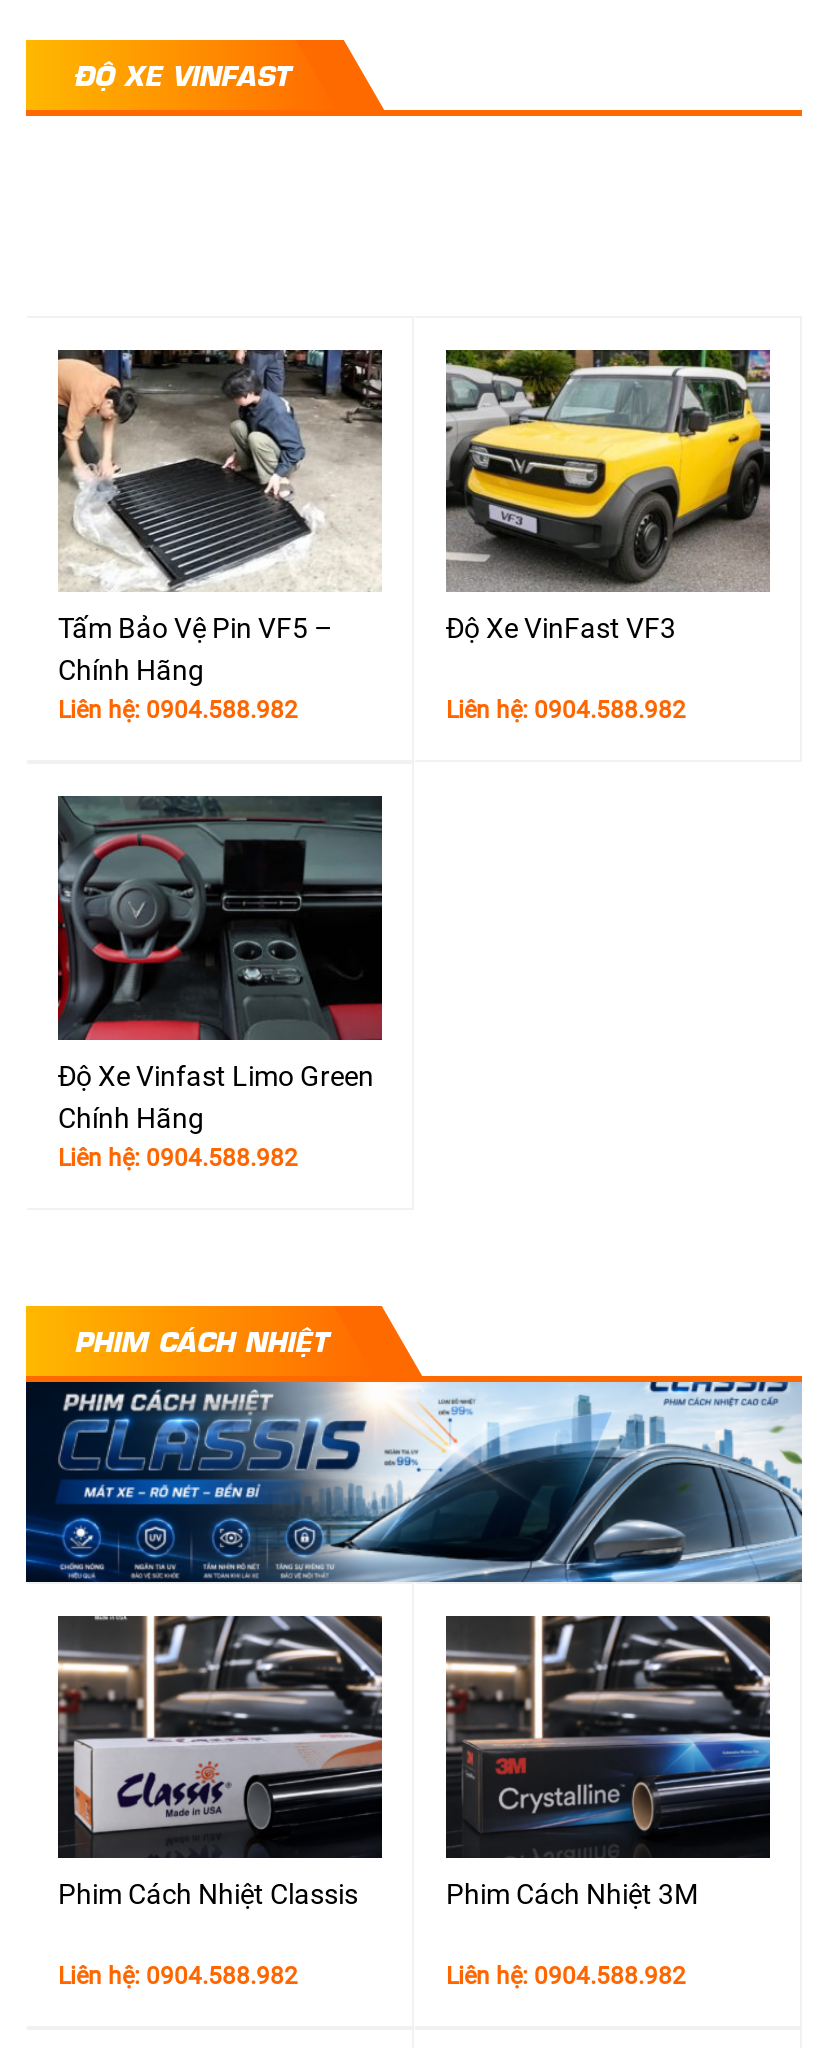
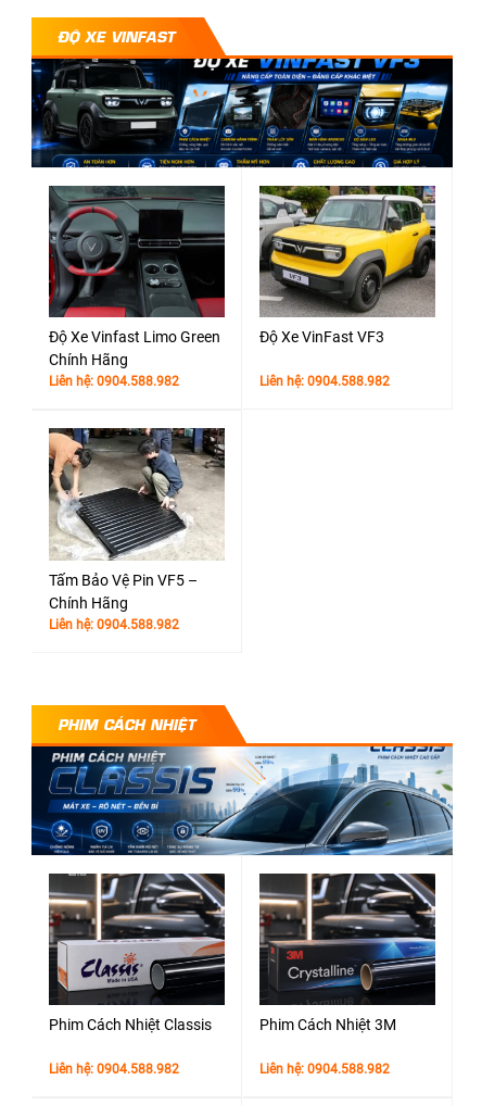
+ [image]

moved down: [image] | Tấm Bảo Vệ Pin VF5 –

moved up: [image] | Độ Xe Vinfast Limo Green
